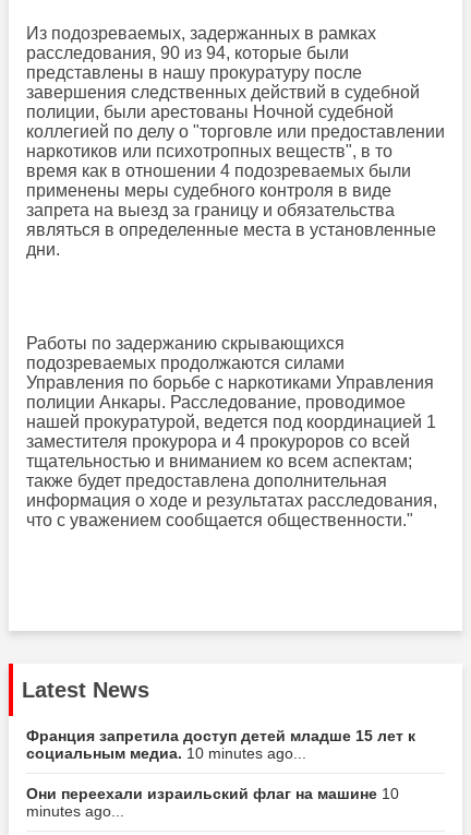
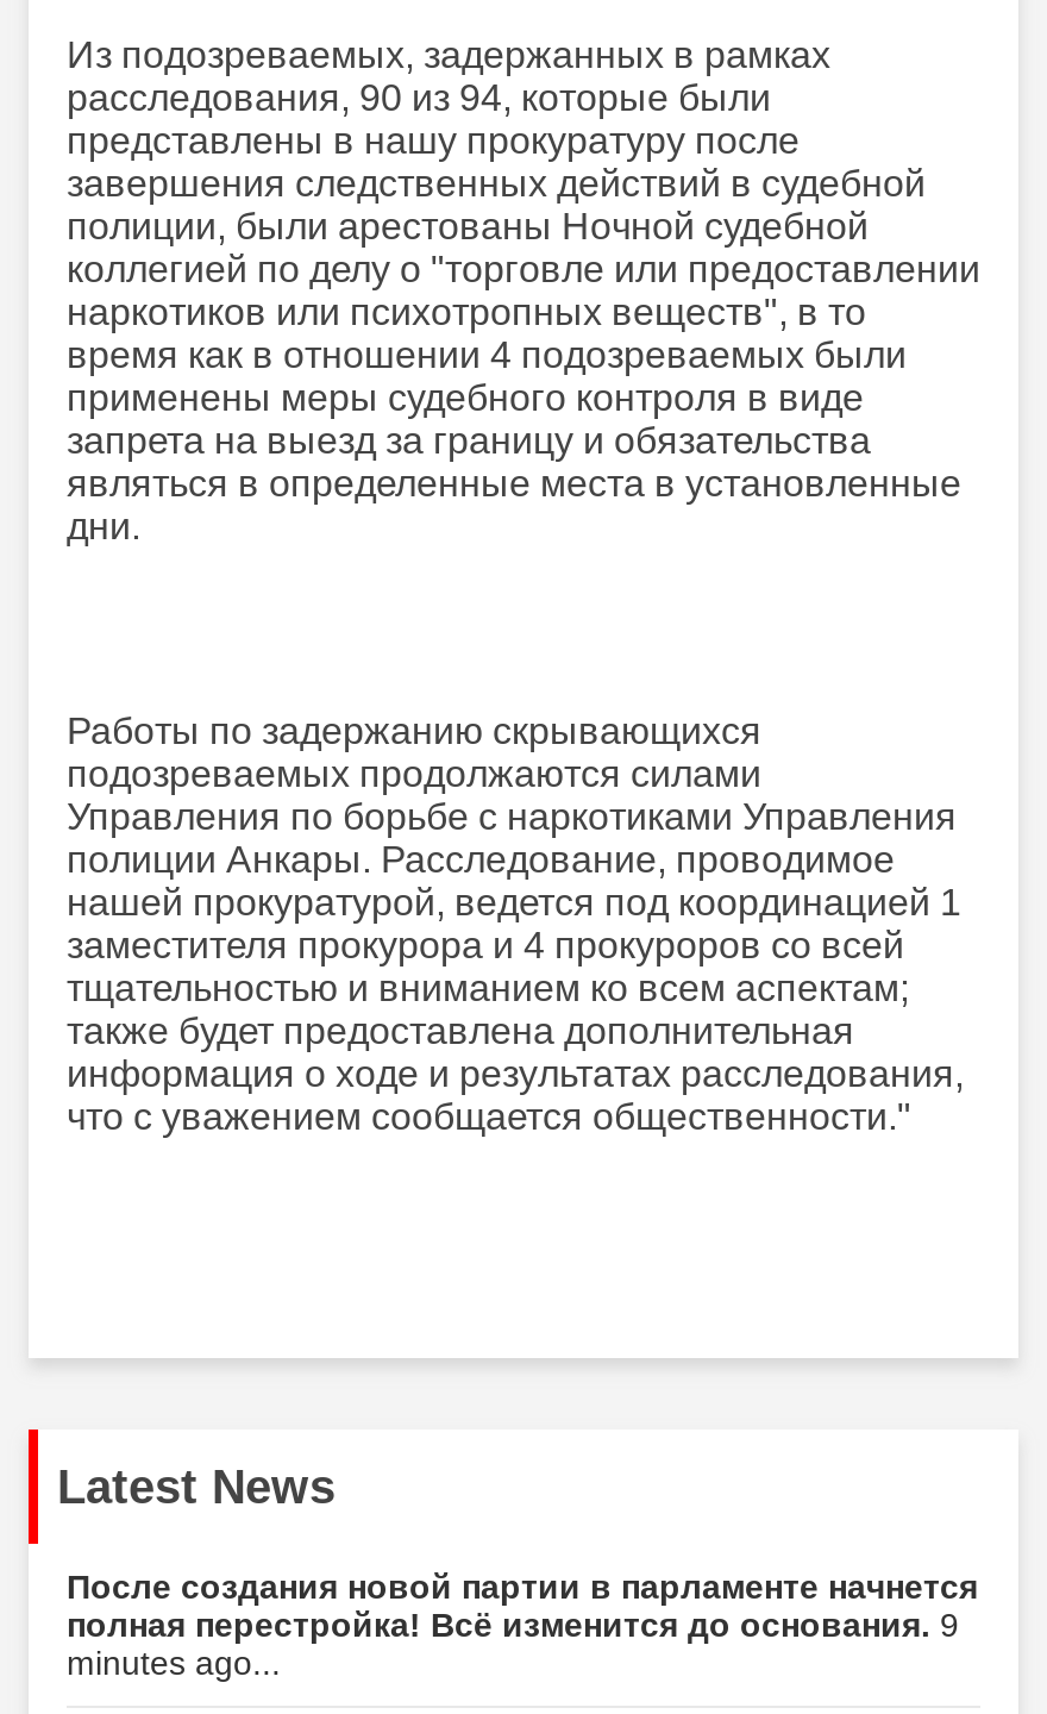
- Франция запретила доступ детей младше 15 лет к
- социальным медиа.10 minutes ago...
- Они переехали израильский флаг на машине 10
+ После создания новой партии в парламенте начнется
+ полная перестройка! Всё изменится до основания. 9
